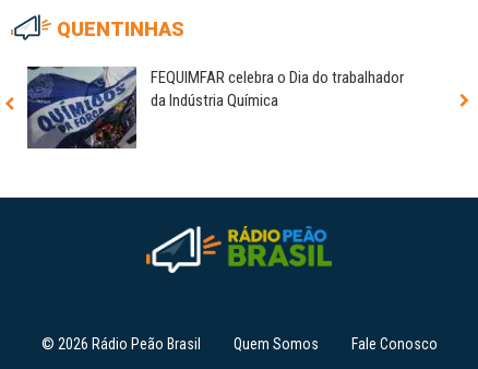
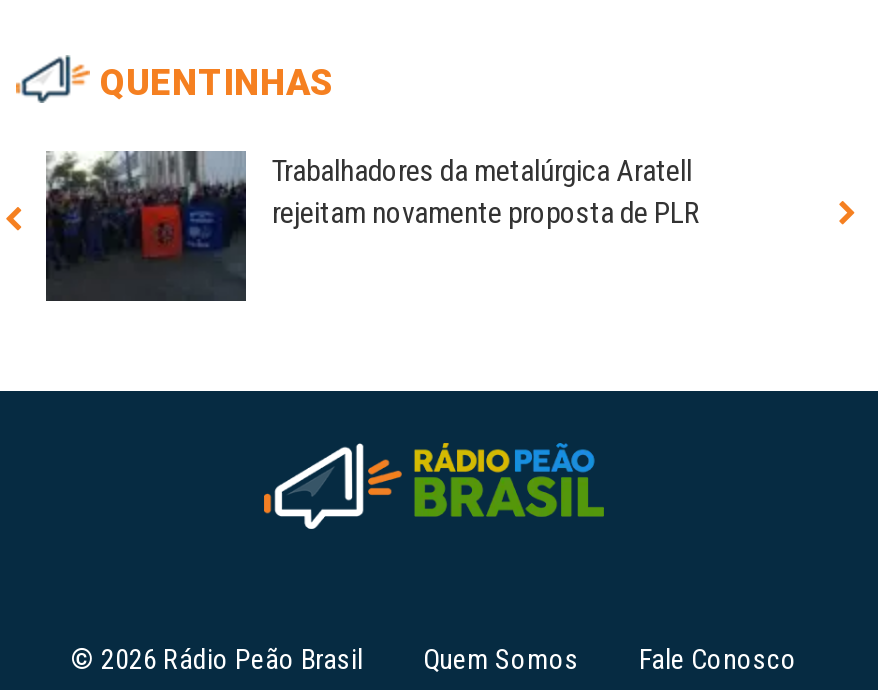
- [image]
- FEQUIMFAR celebra o Dia do trabalhador
- da Indústria Química
+ [image]
+ Trabalhadores da metalúrgica Aratell
+ rejeitam novamente proposta de PLR
